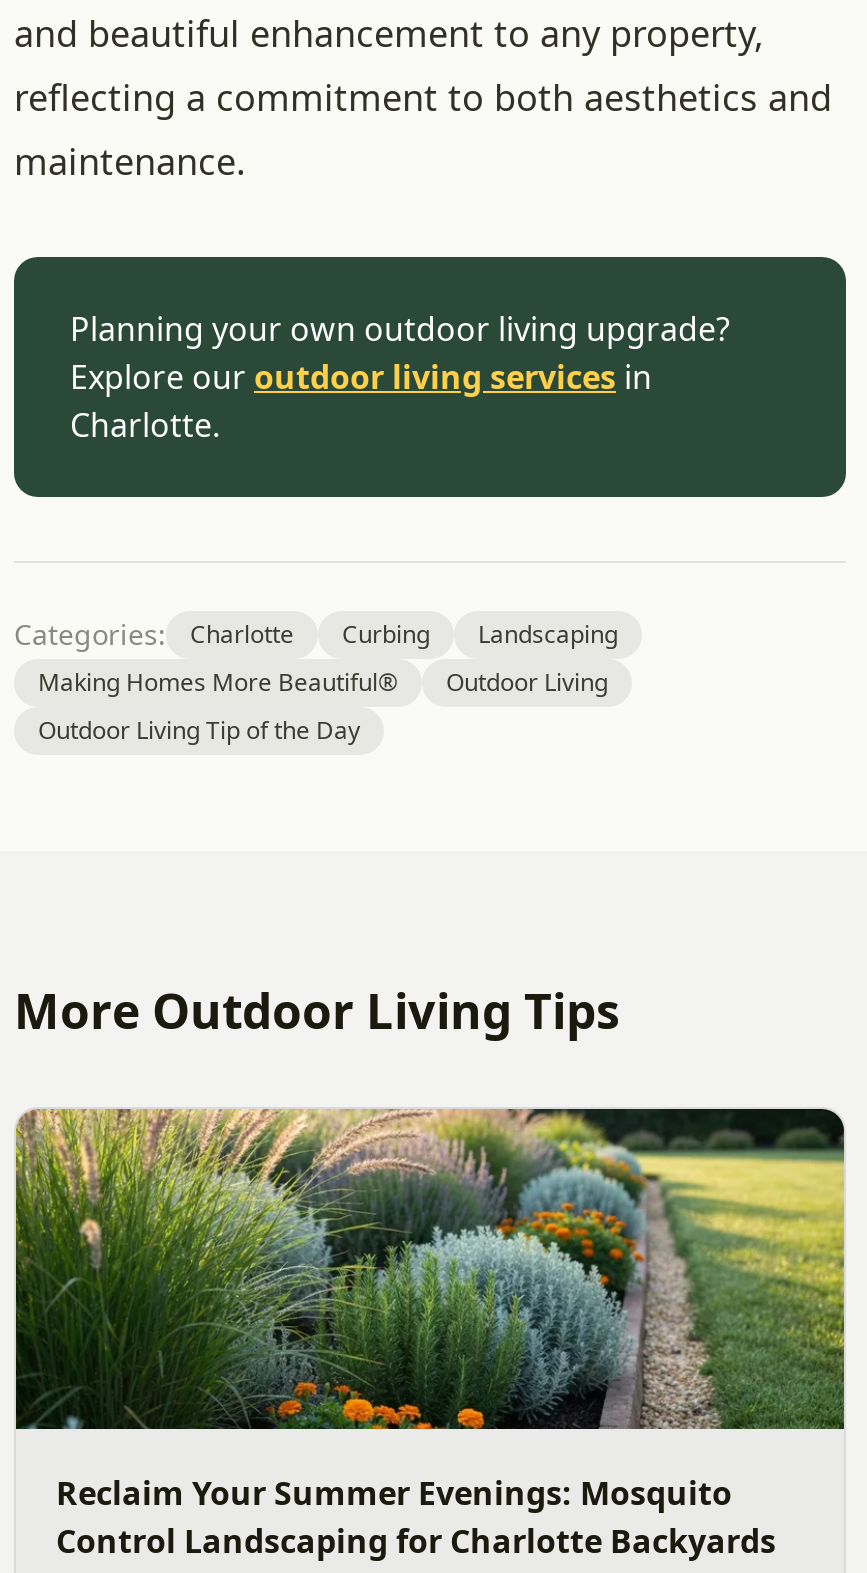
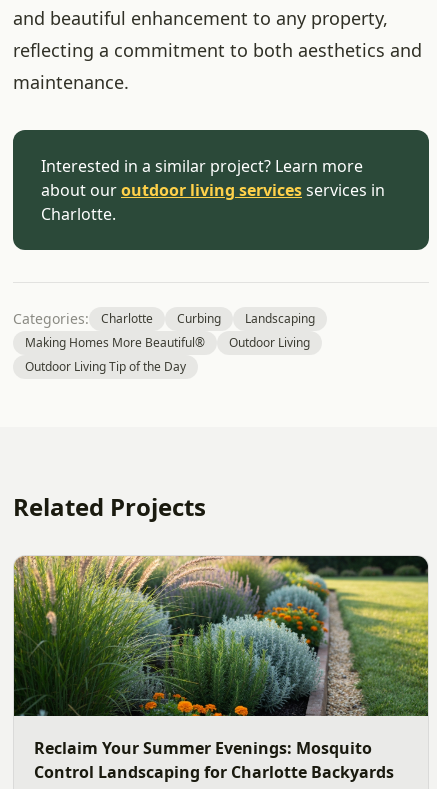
- Planning your own outdoor living upgrade?
- Explore our outdoor living services in
+ Interested in a similar project? Learn more
+ about our outdoor living services services in

- More Outdoor Living Tips
+ Related Projects
